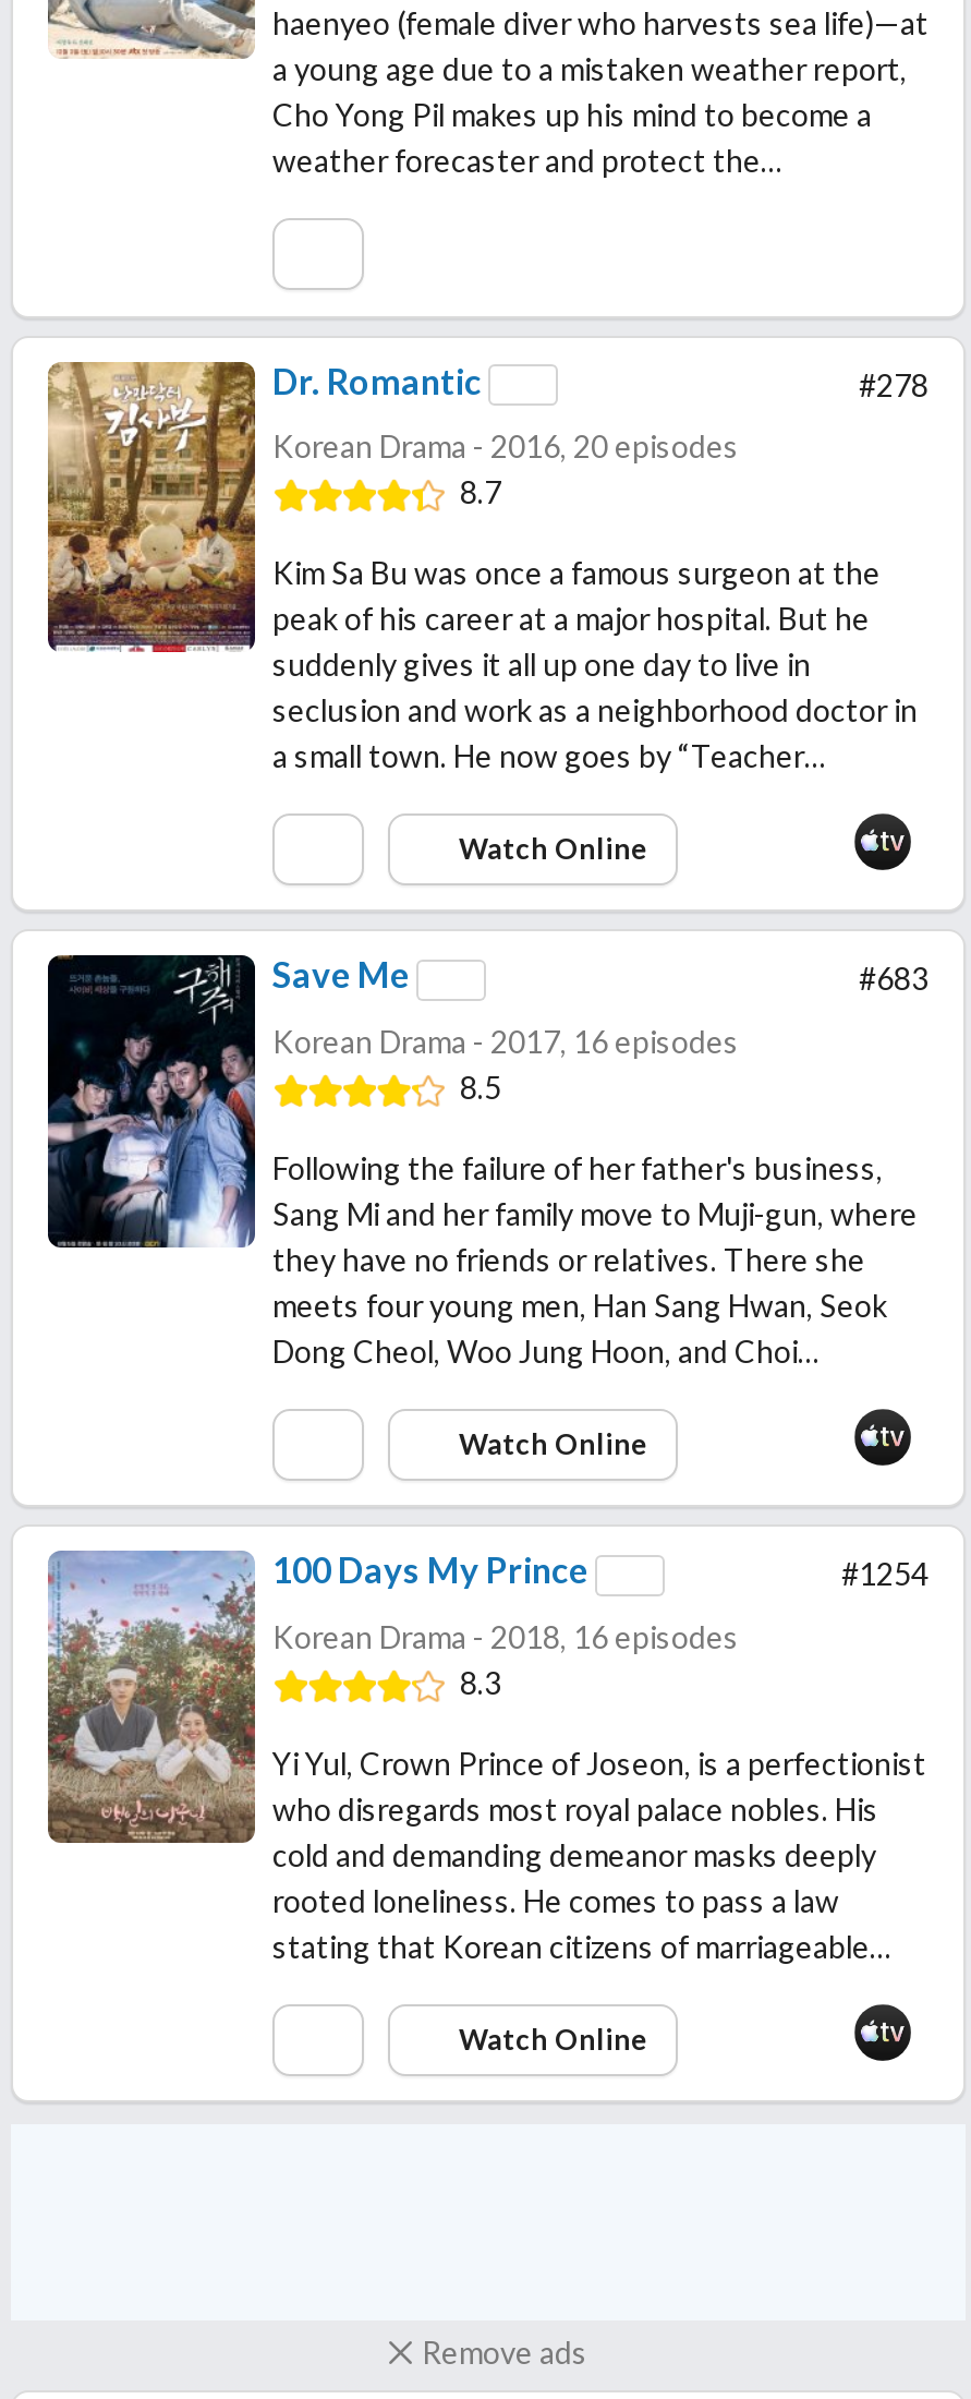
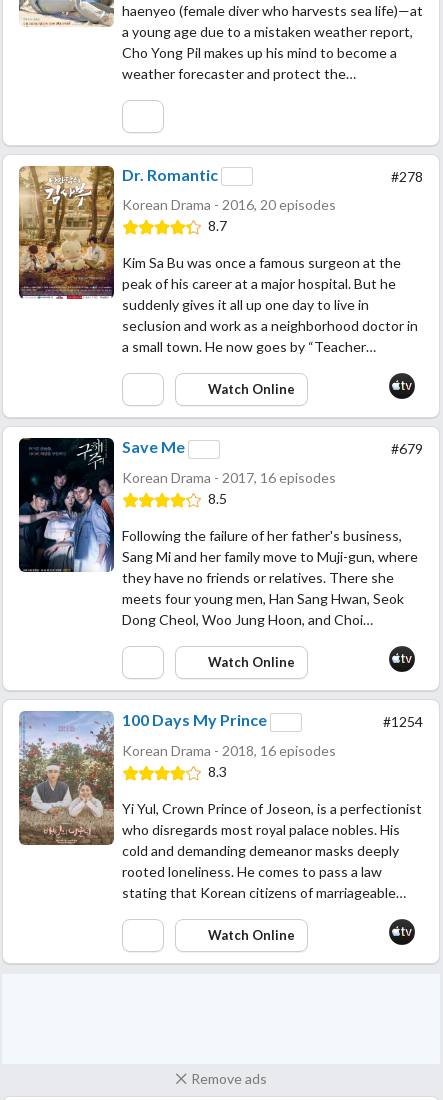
- #683
+ #679
